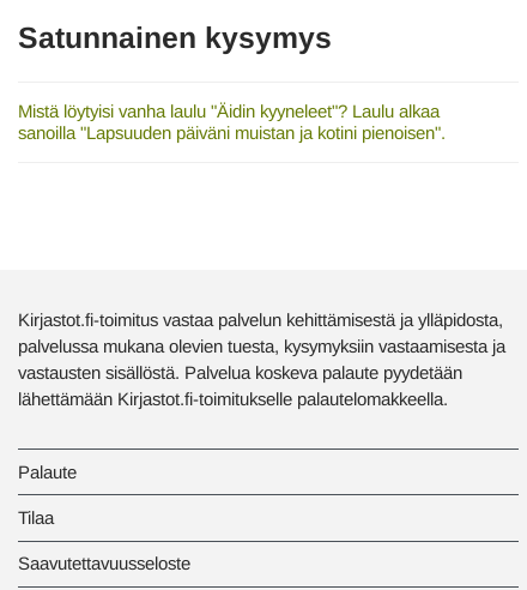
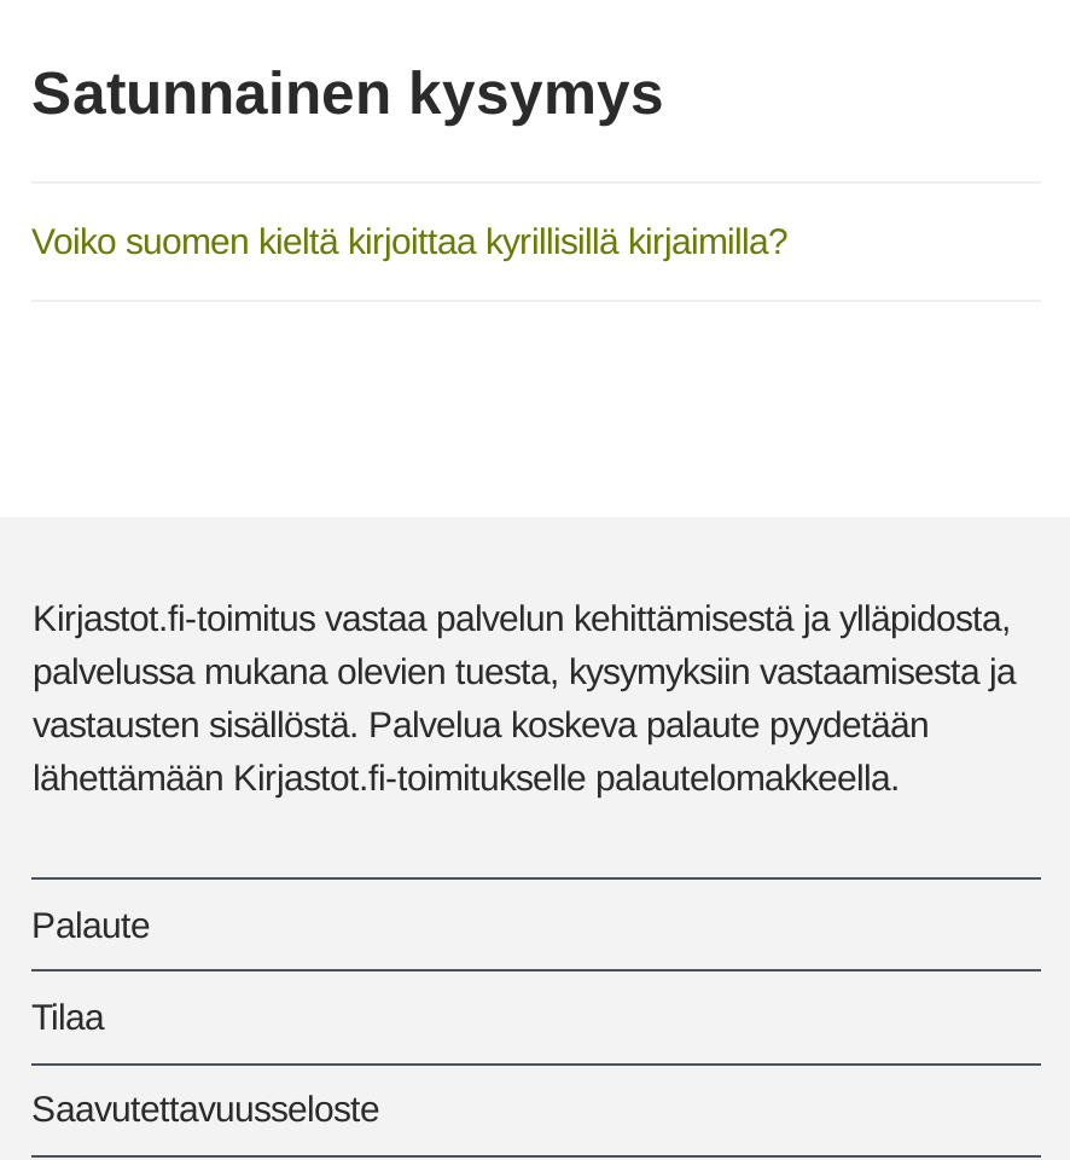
- Mistä löytyisi vanha laulu "Äidin kyyneleet"? Laulu alkaa
- sanoilla "Lapsuuden päiväni muistan ja kotini pienoisen".
+ Voiko suomen kieltä kirjoittaa kyrillisillä kirjaimilla?
